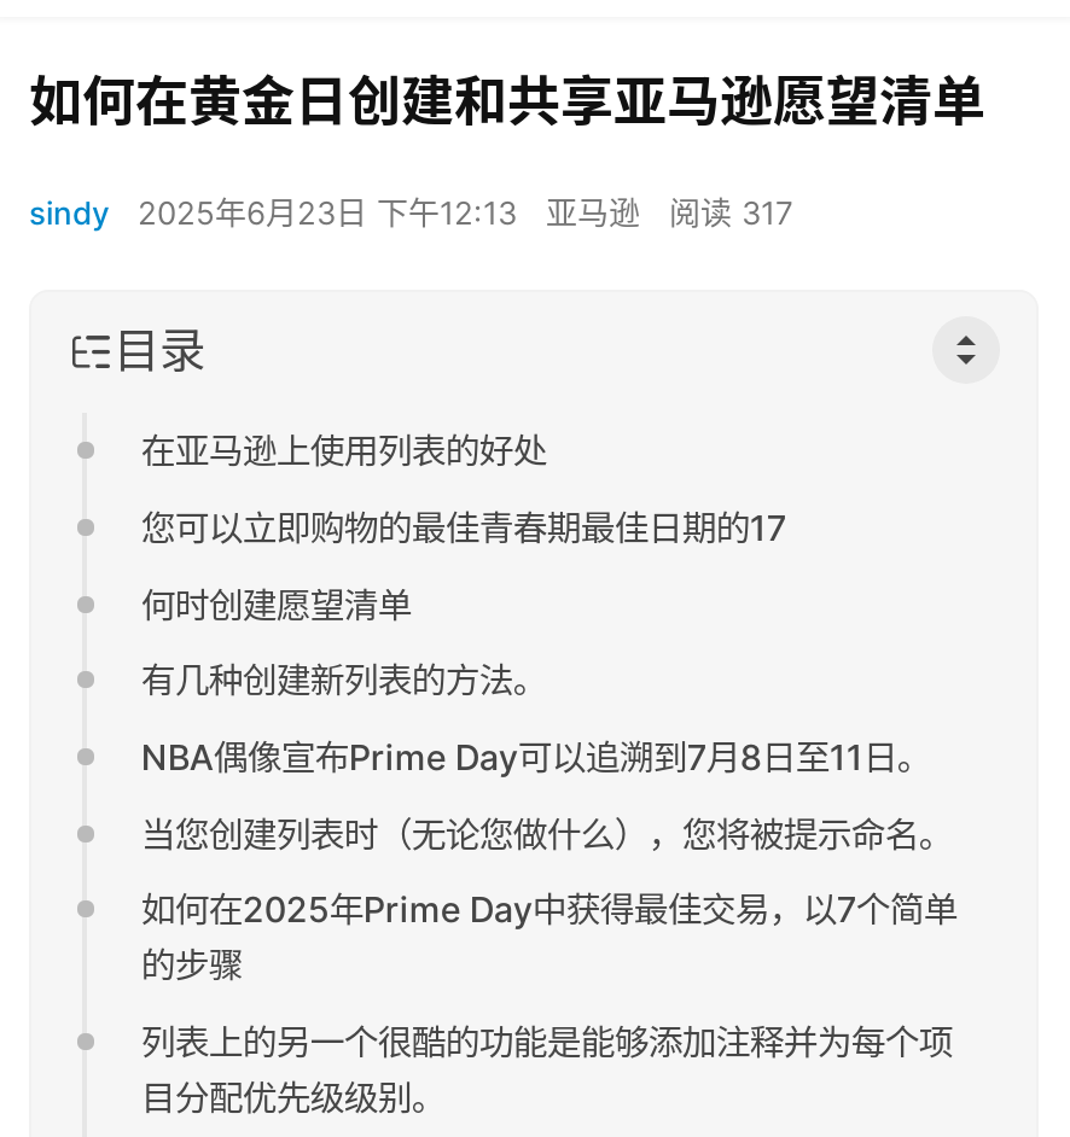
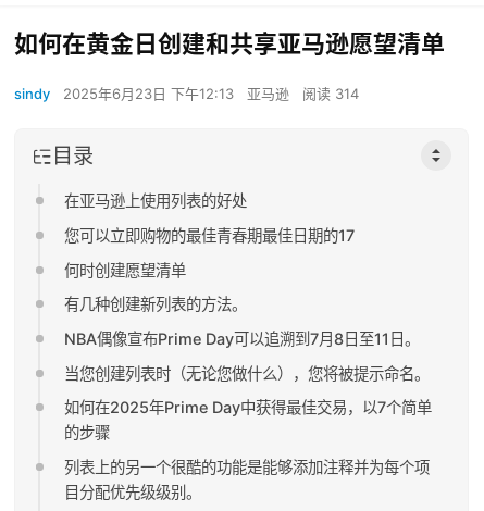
- sindy 2025年6月23日 下午12:13 亚马逊 阅读 317
+ sindy 2025年6月23日 下午12:13 亚马逊 阅读 314
